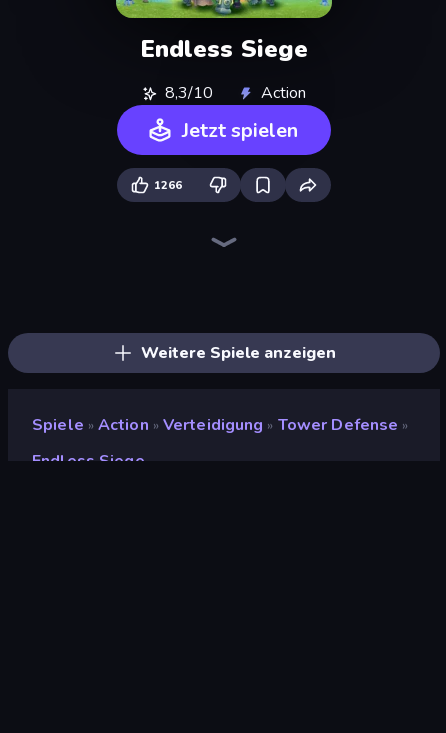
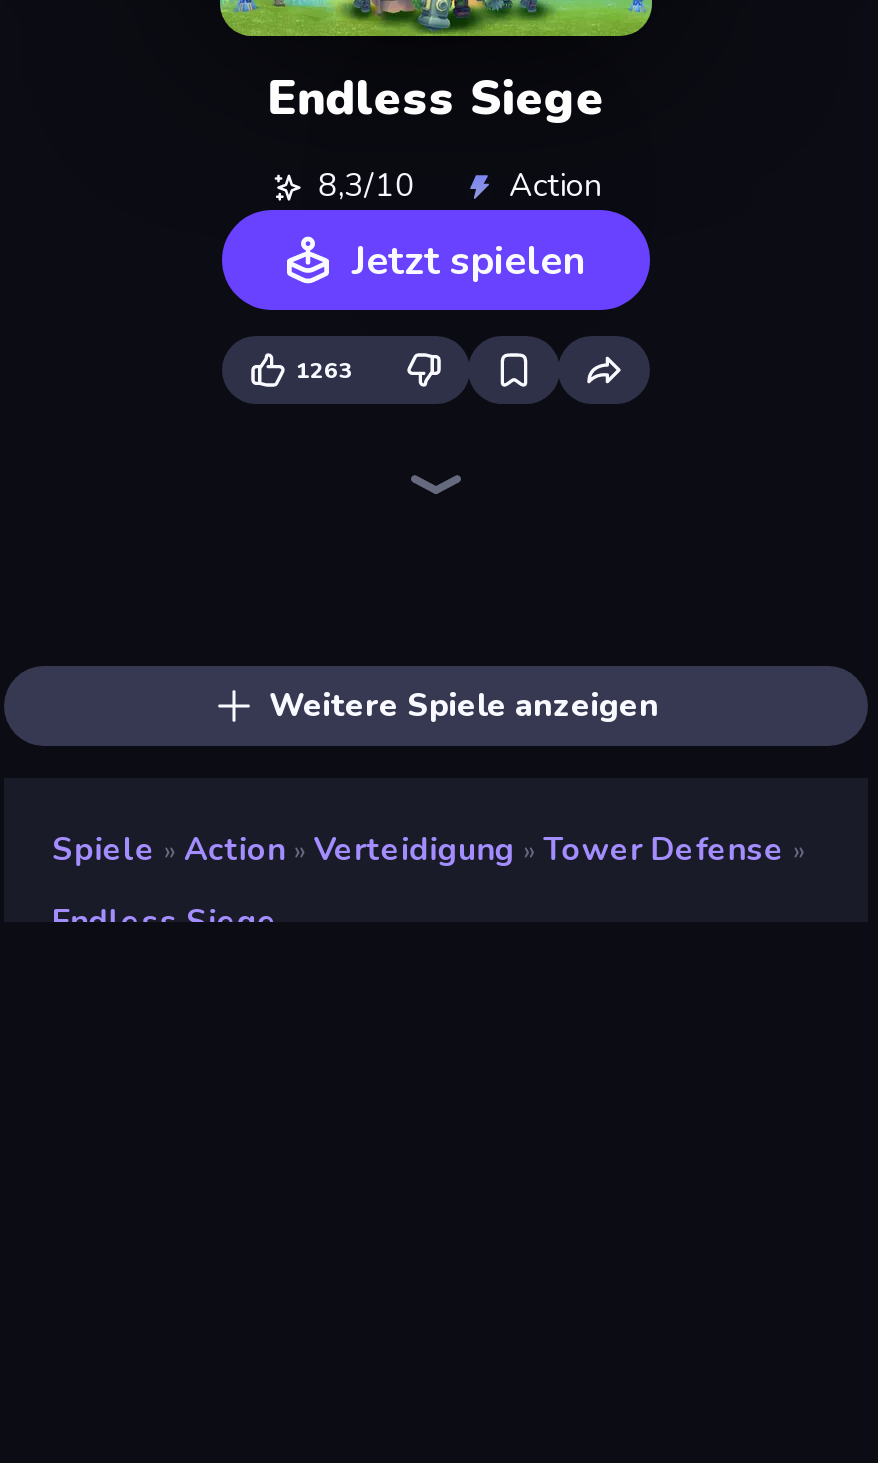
- 1266
+ 1263
